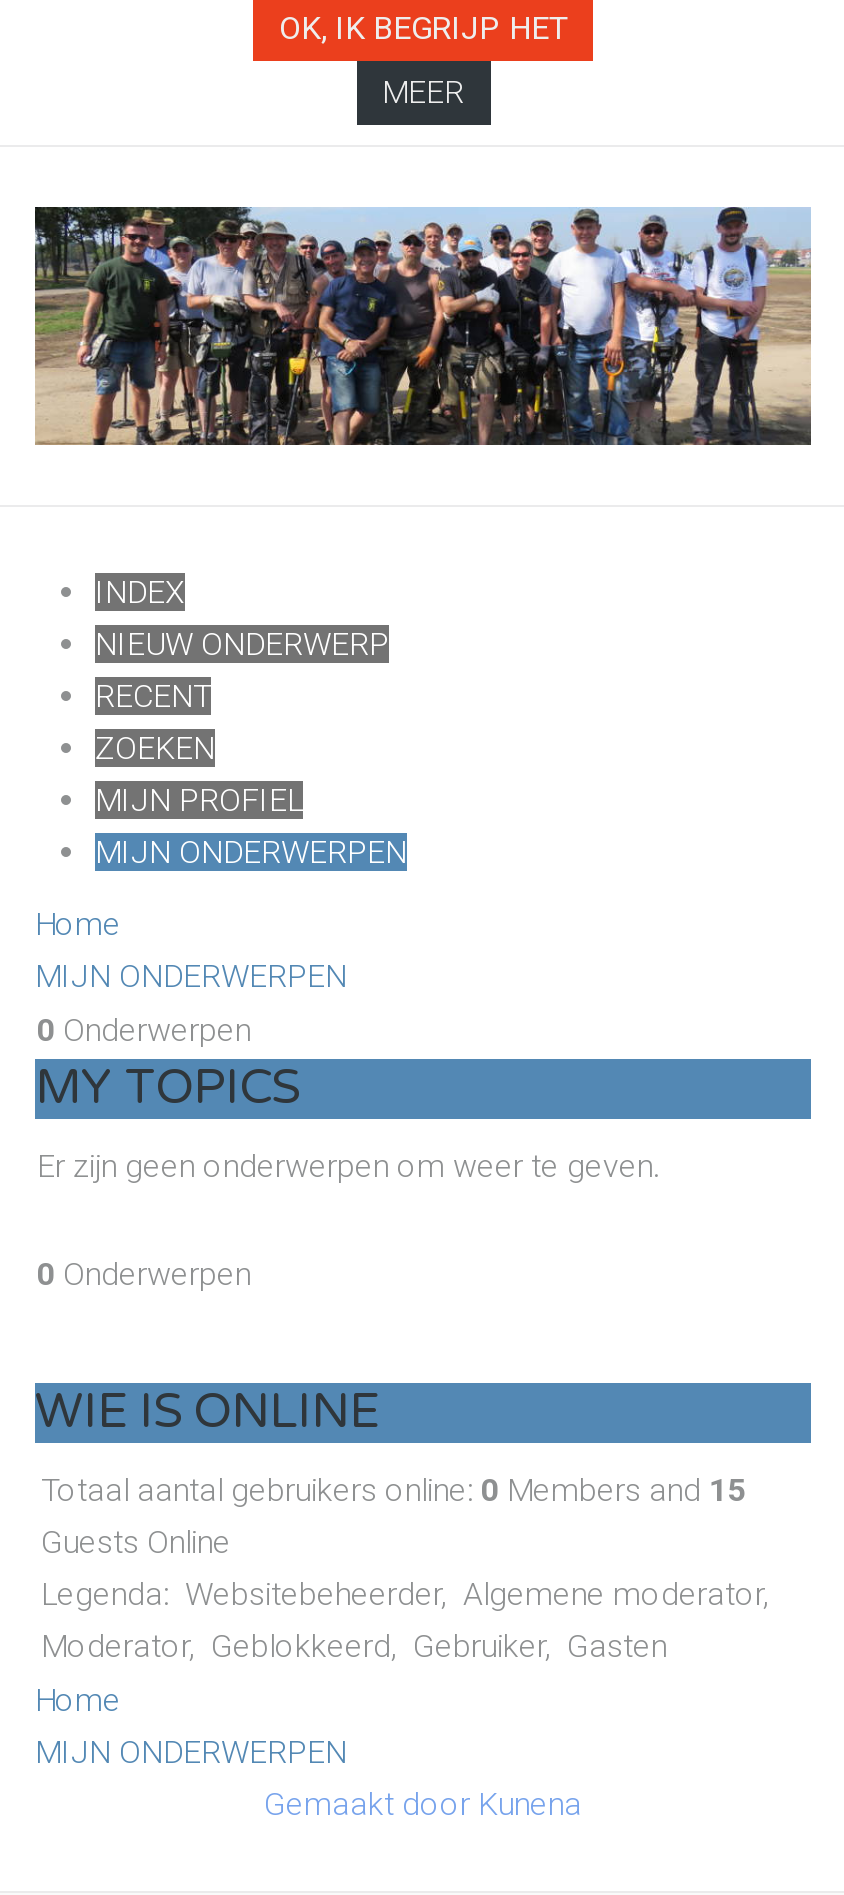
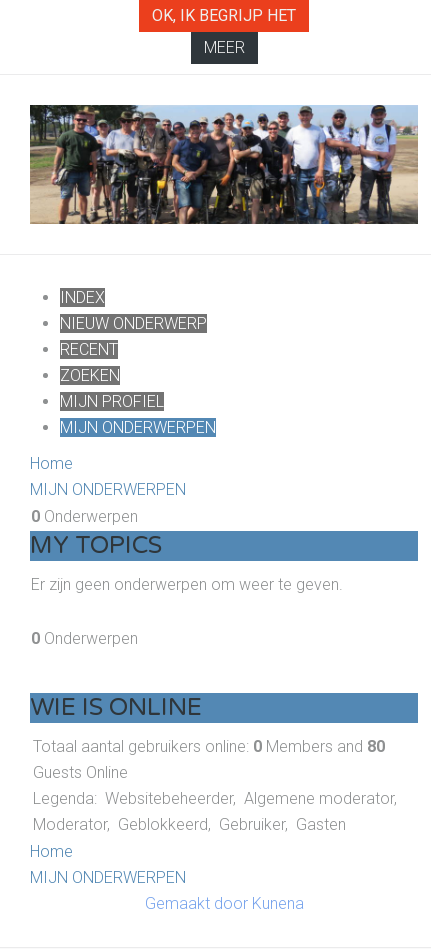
- Totaal aantal gebruikers online: 0 Members and 15
+ Totaal aantal gebruikers online: 0 Members and 80
